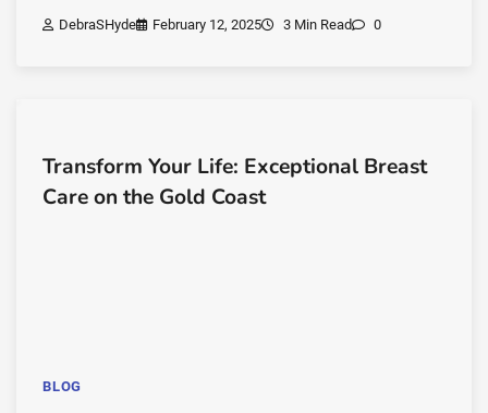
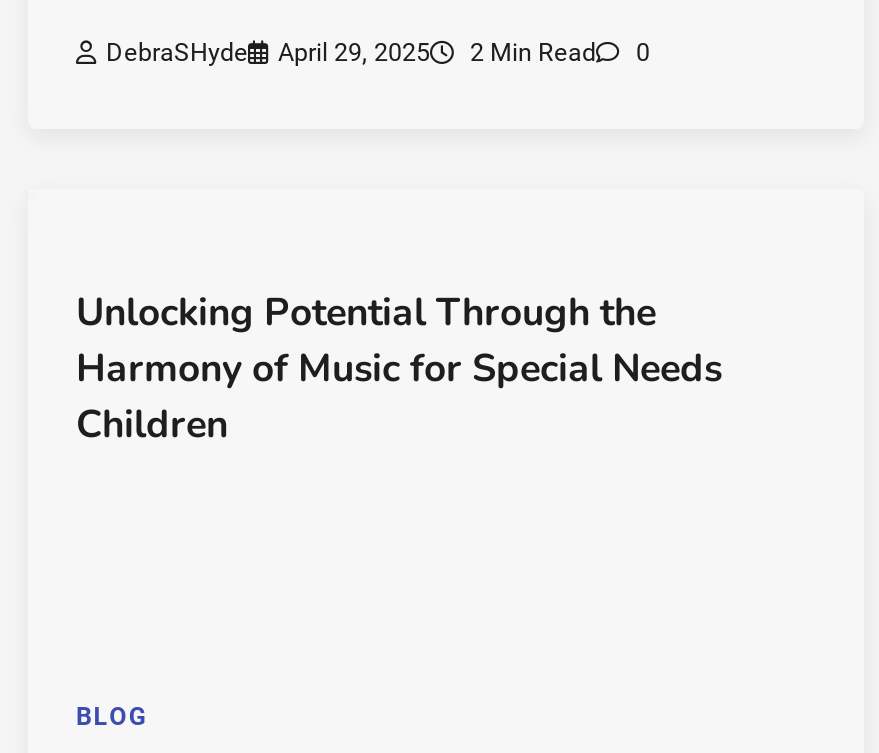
- February 12, 2025
- 3 Min Read
+ April 29, 2025
+ 2 Min Read

- Transform Your Life: Exceptional Breast
- Care on the Gold Coast
+ Unlocking Potential Through the
+ Harmony of Music for Special Needs
+ Children
